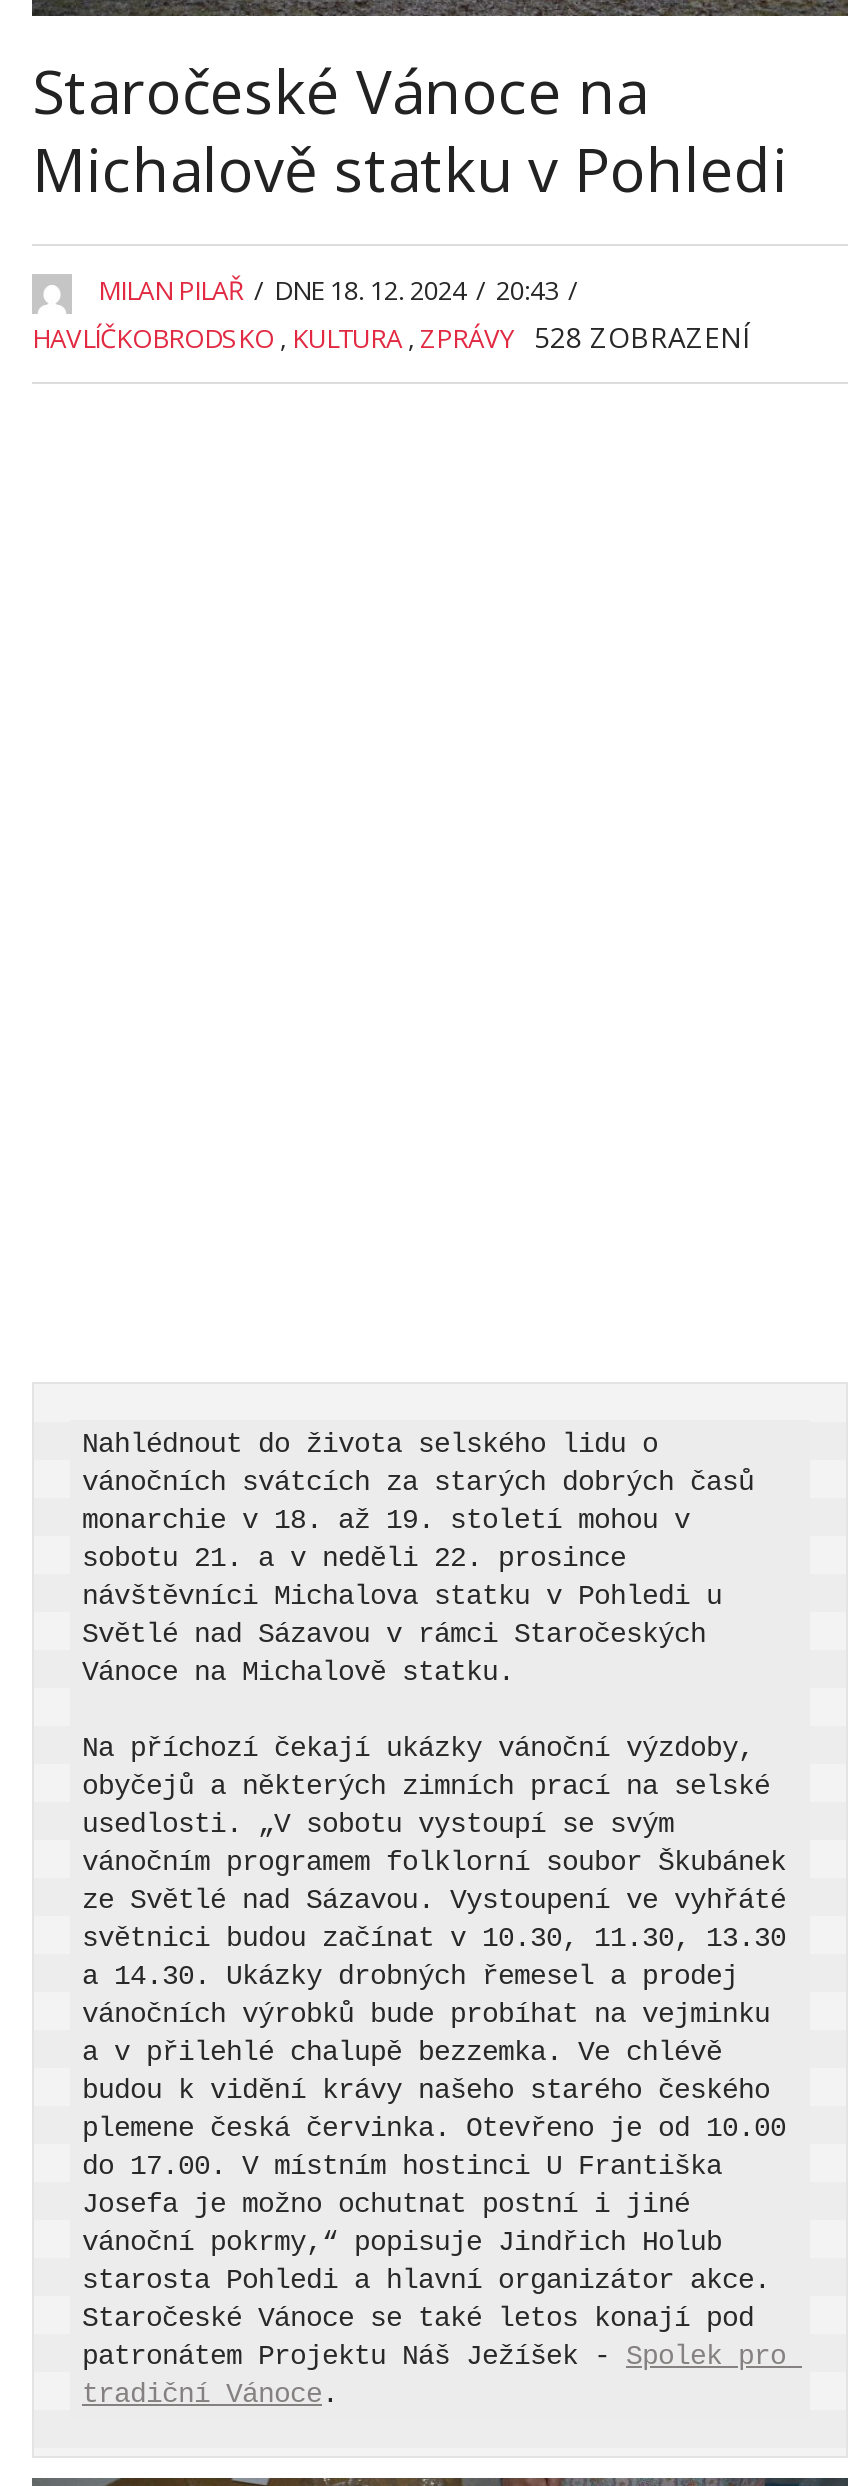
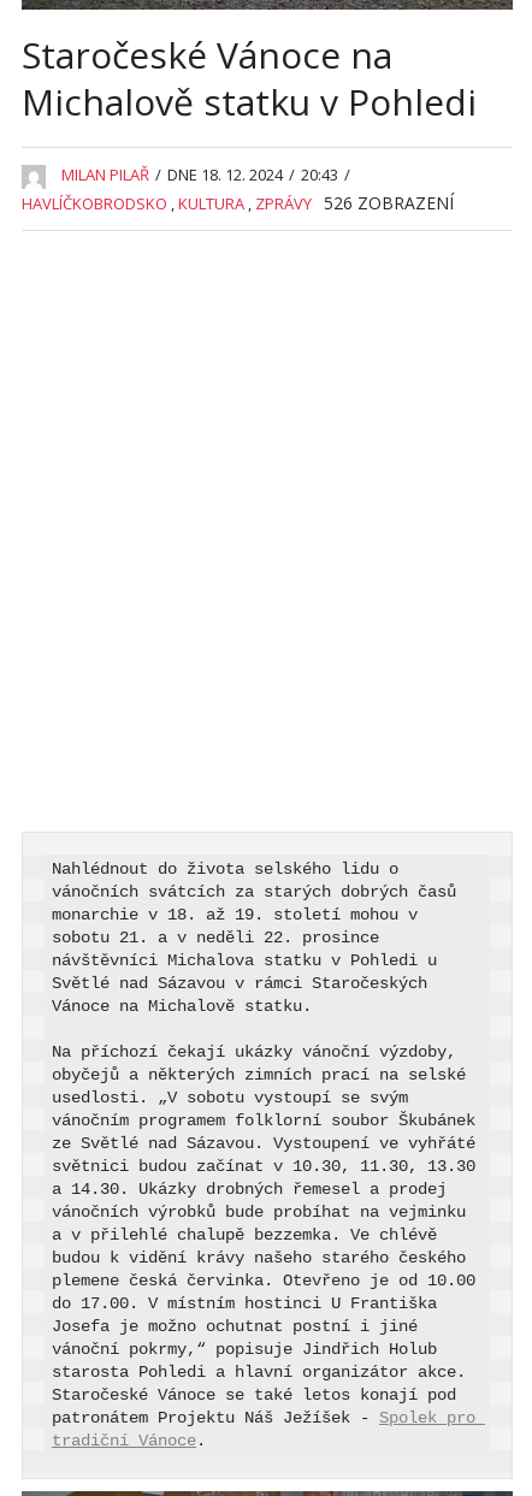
- HAVLÍČKOBRODSKO, KULTURA, ZPRÁVY 528 ZOBRAZENÍ
+ HAVLÍČKOBRODSKO, KULTURA, ZPRÁVY 526 ZOBRAZENÍ
